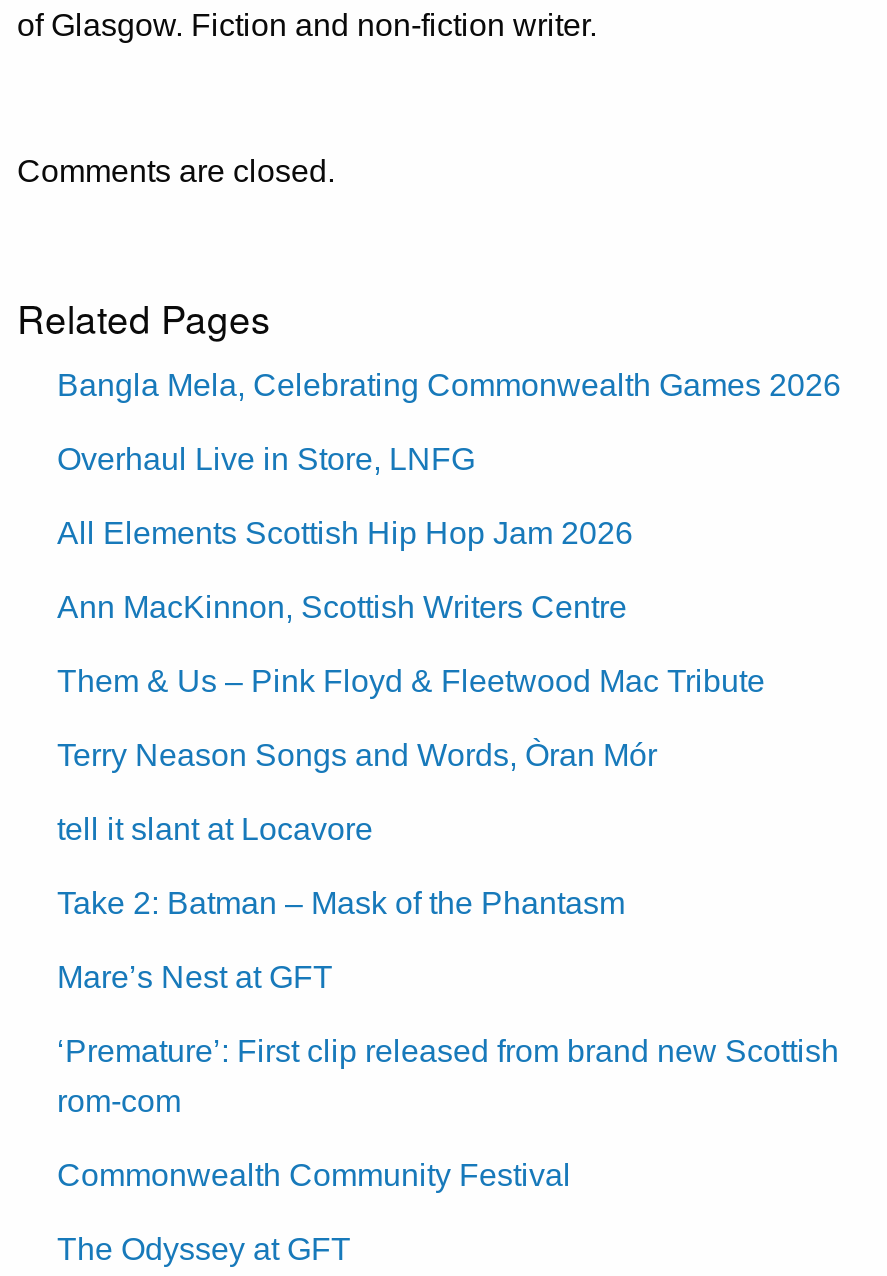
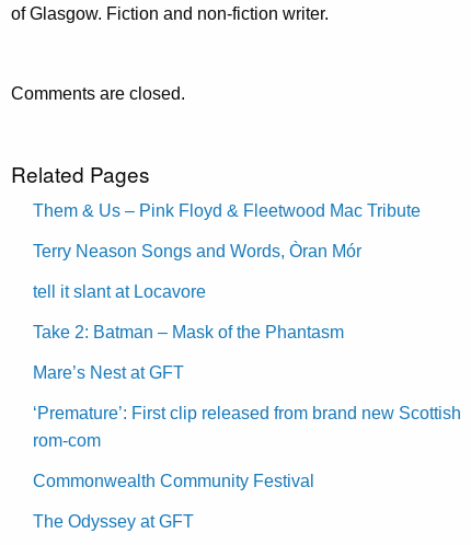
- Bangla Mela, Celebrating Commonwealth Games 2026
- Overhaul Live in Store, LNFG
- All Elements Scottish Hip Hop Jam 2026
- Ann MacKinnon, Scottish Writers Centre
